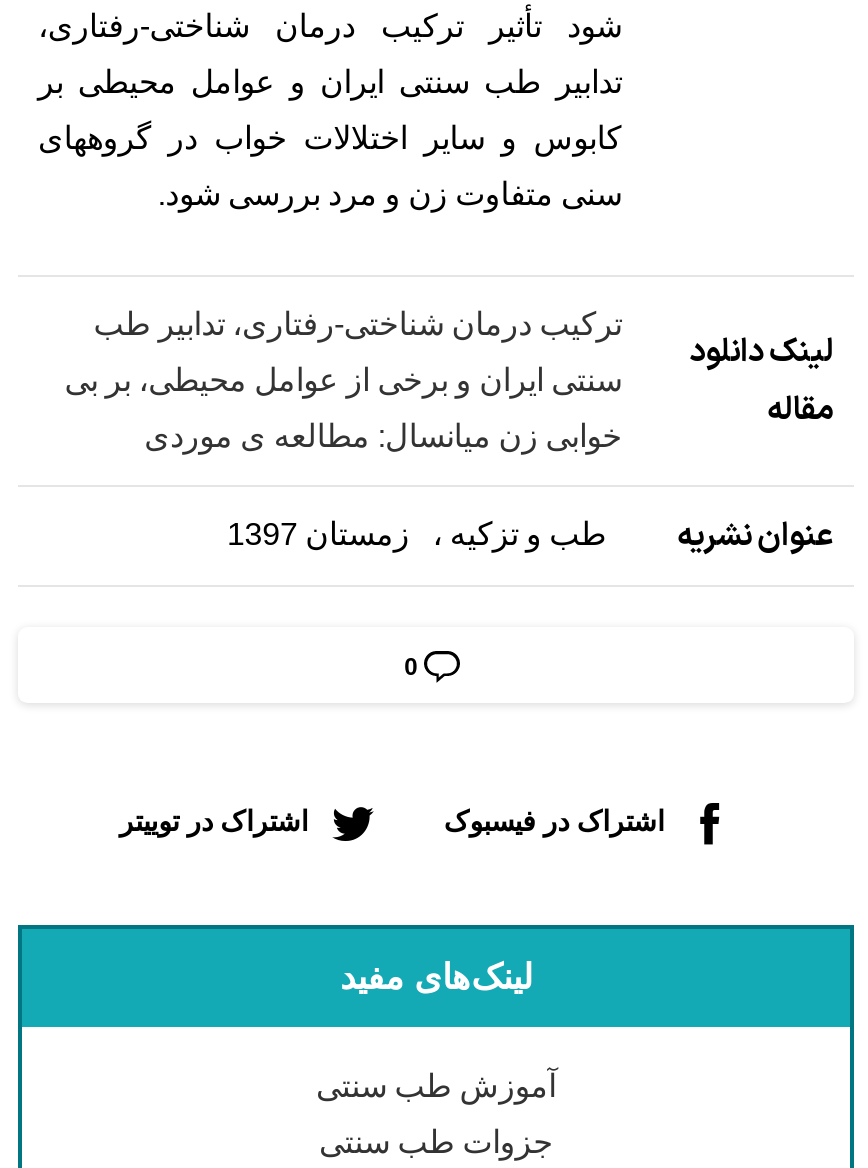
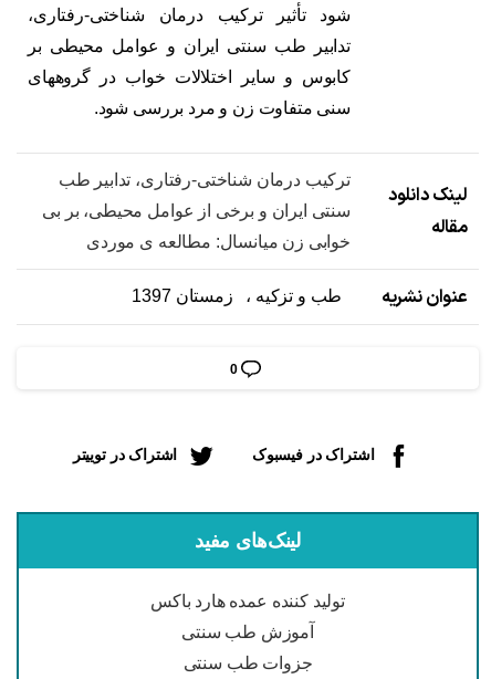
+ تولید کننده عمده هارد باکس
